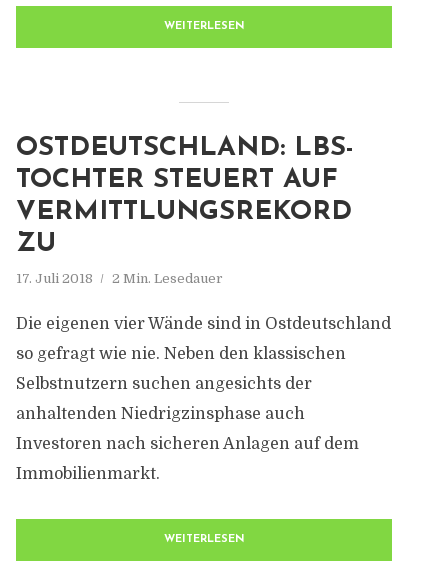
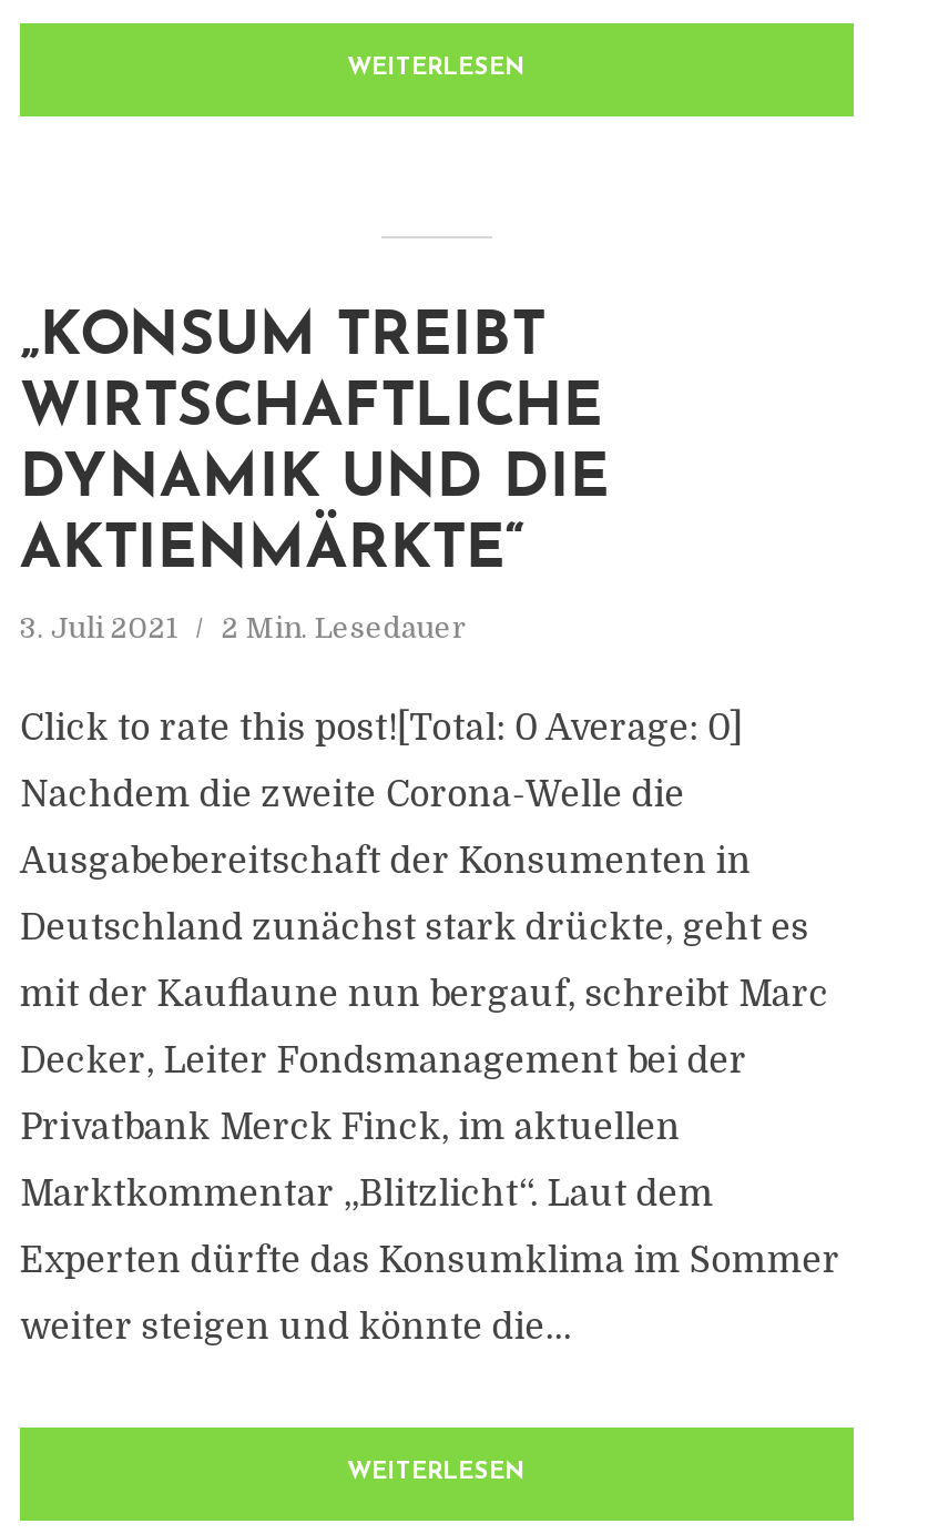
- OSTDEUTSCHLAND: LBS-
- TOCHTER STEUERT AUF
- VERMITTLUNGSREKORD
- ZU
+ „KONSUM TREIBT
+ WIRTSCHAFTLICHE
+ DYNAMIK UND DIE
+ AKTIENMÄRKTE“

- 17. Juli 2018 2 Min. Lesedauer
+ 3. Juli 2021 2 Min. Lesedauer

- Die eigenen vier Wände sind in Ostdeutschland
- so gefragt wie nie. Neben den klassischen
- Selbstnutzern suchen angesichts der
- anhaltenden Niedrigzinsphase auch
- Investoren nach sicheren Anlagen auf dem
- Immobilienmarkt.
+ Click to rate this post![Total: 0 Average: 0]
+ Nachdem die zweite Corona-Welle die
+ Ausgabebereitschaft der Konsumenten in
+ Deutschland zunächst stark drückte, geht es
+ mit der Kauflaune nun bergauf, schreibt Marc
+ Decker, Leiter Fondsmanagement bei der
+ Privatbank Merck Finck, im aktuellen
+ Marktkommentar „Blitzlicht“. Laut dem
+ Experten dürfte das Konsumklima im Sommer
+ weiter steigen und könnte die...
